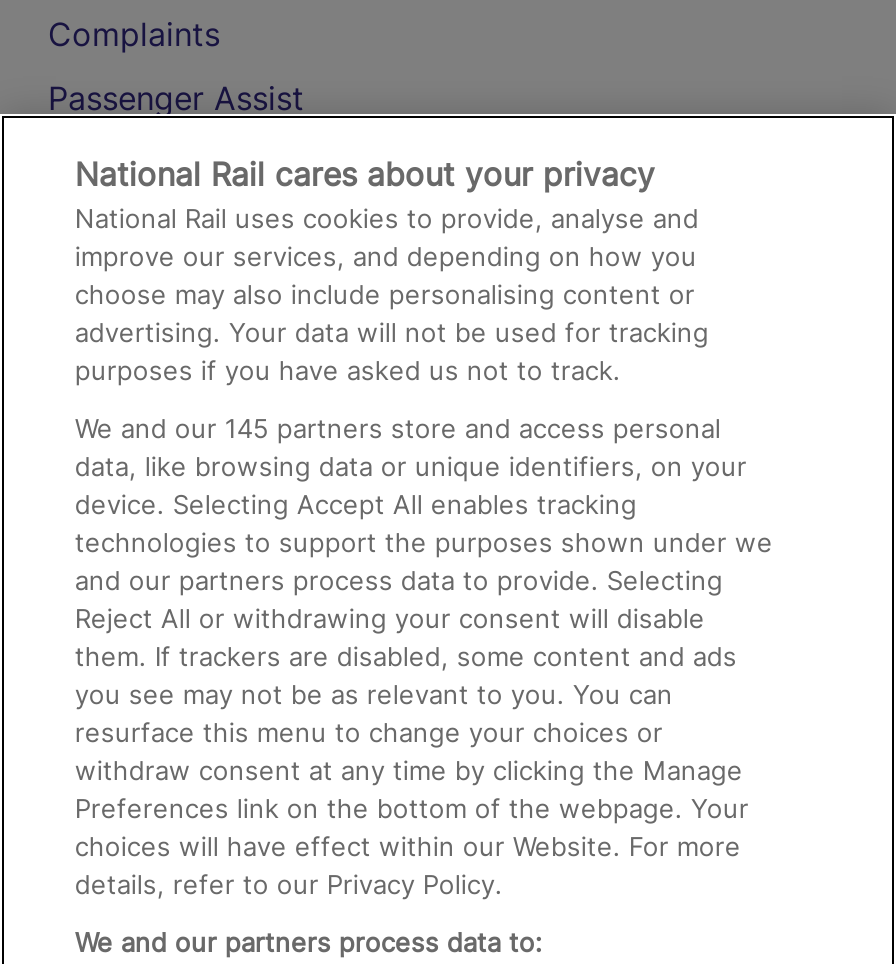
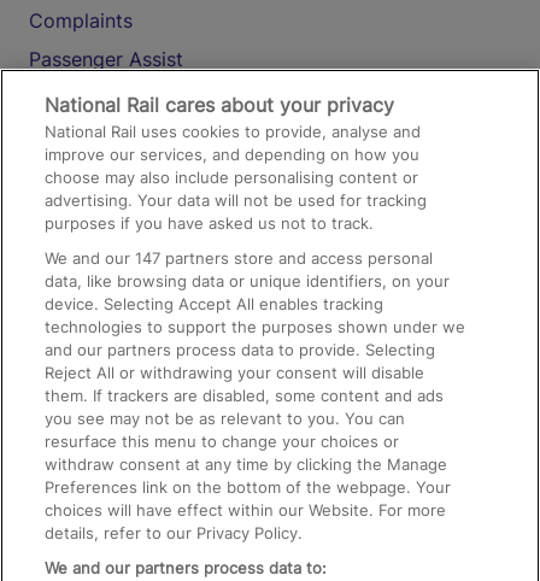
- We and our 145 partners store and access personal
+ We and our 147 partners store and access personal
